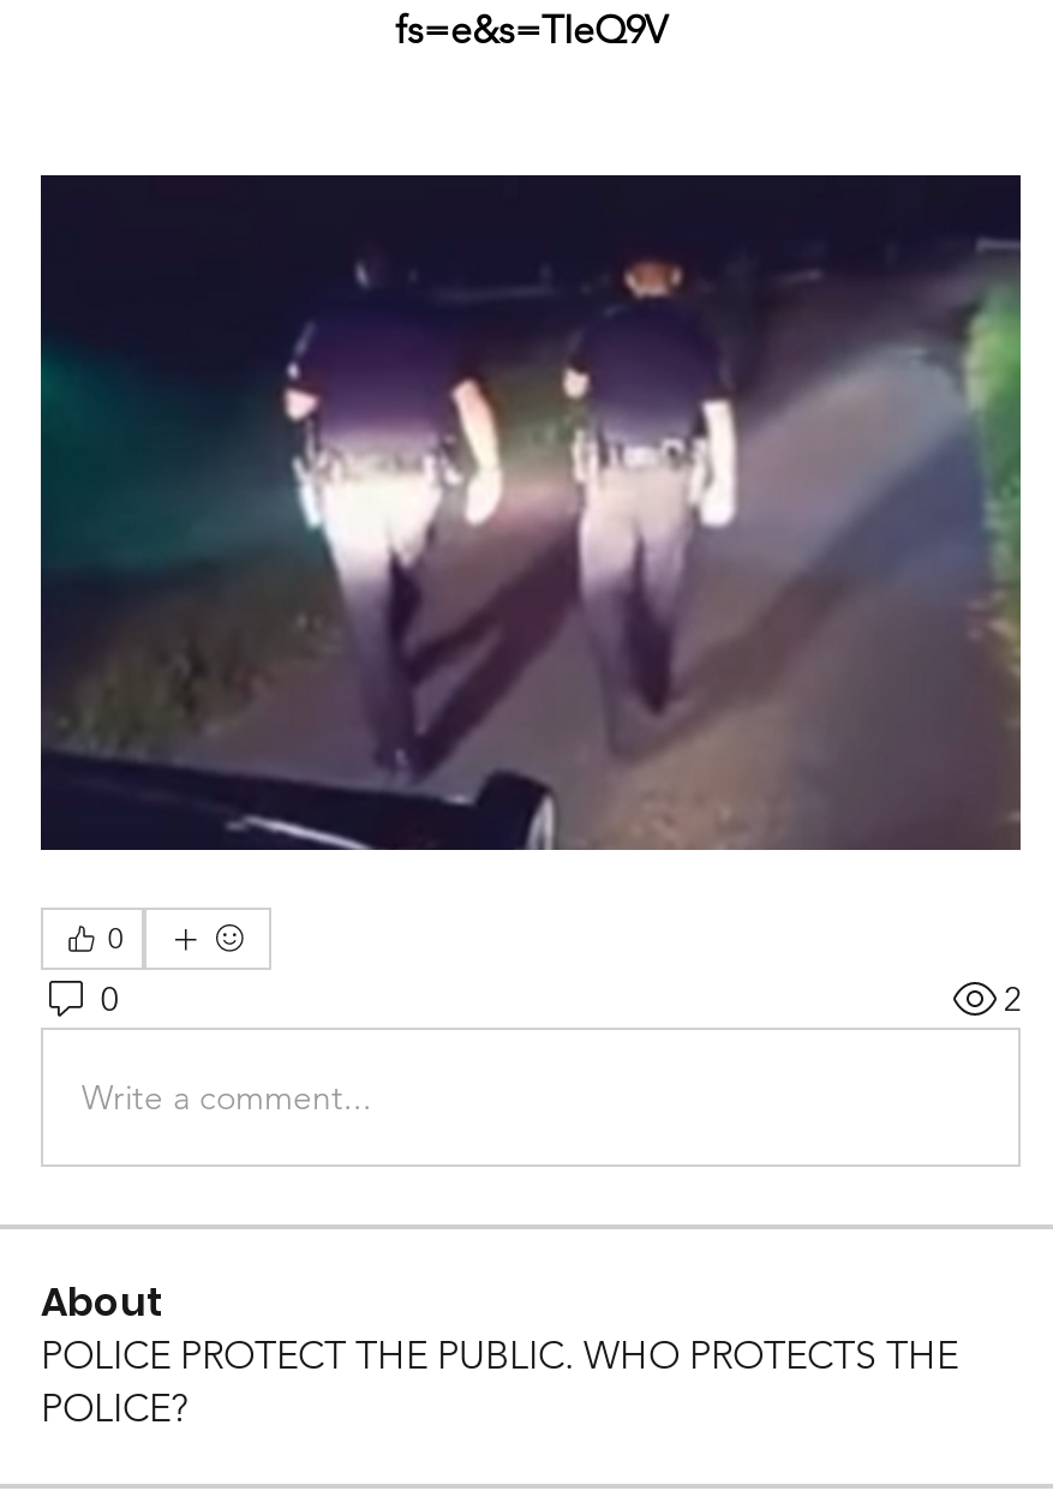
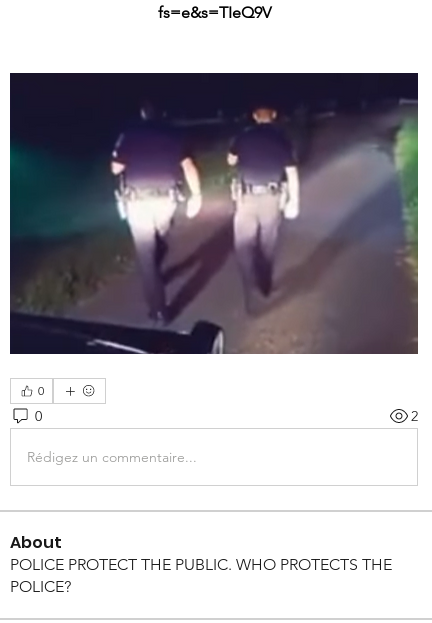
- Write a comment...
+ Rédigez un commentaire...
